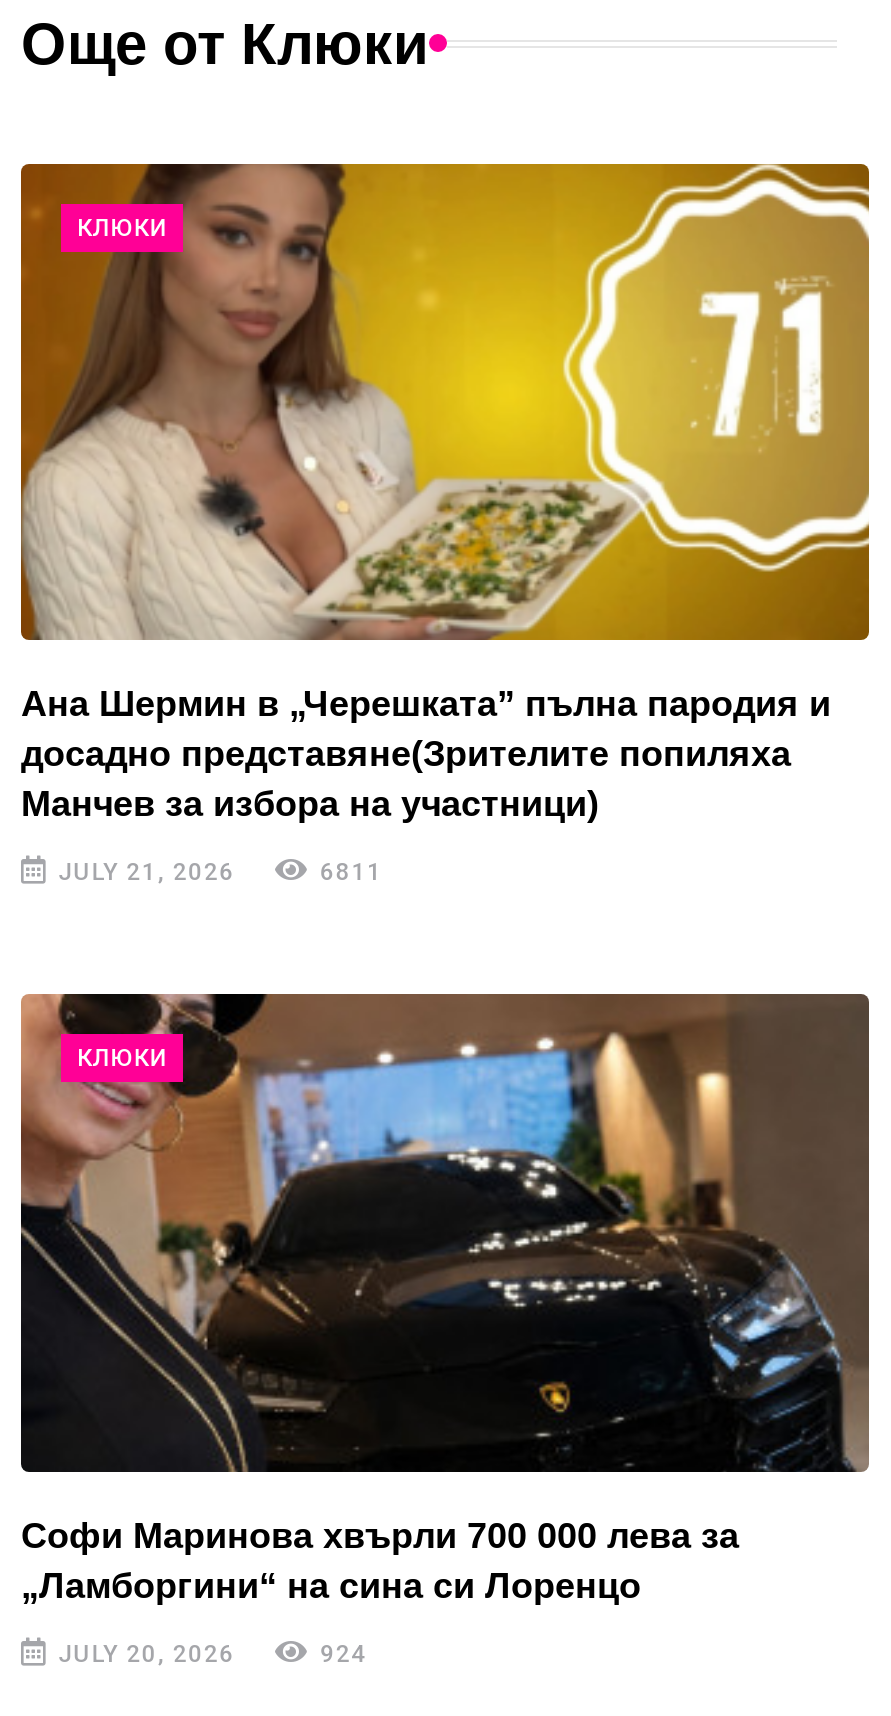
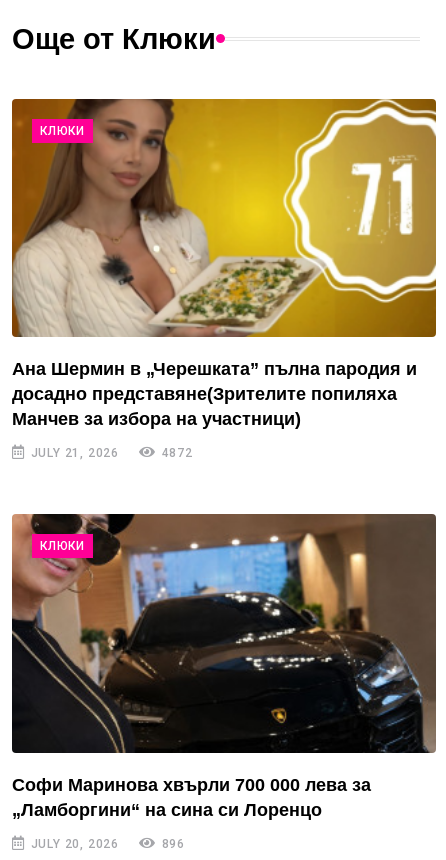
- 6811
+ 4872

- 924
+ 896
